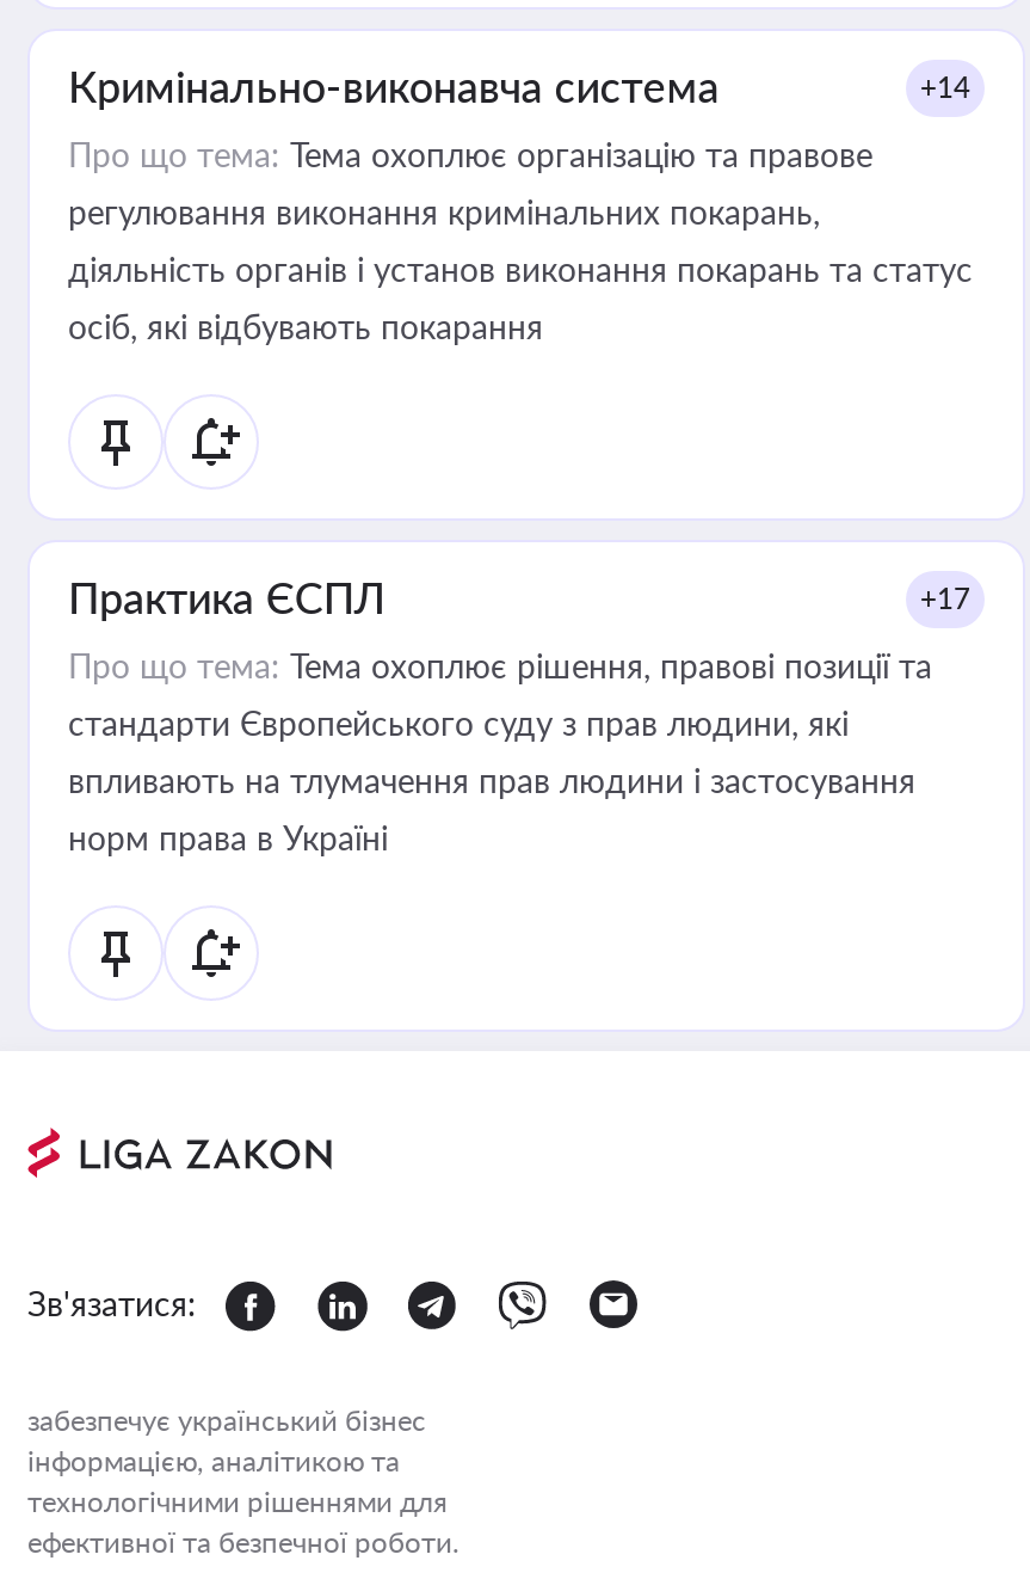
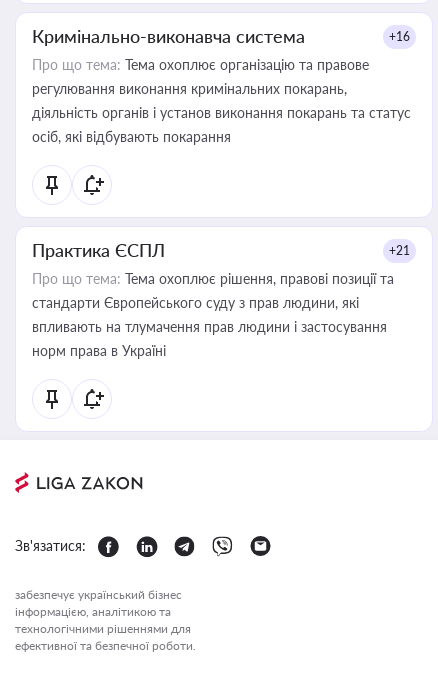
- +14
+ +16

- +17
+ +21
